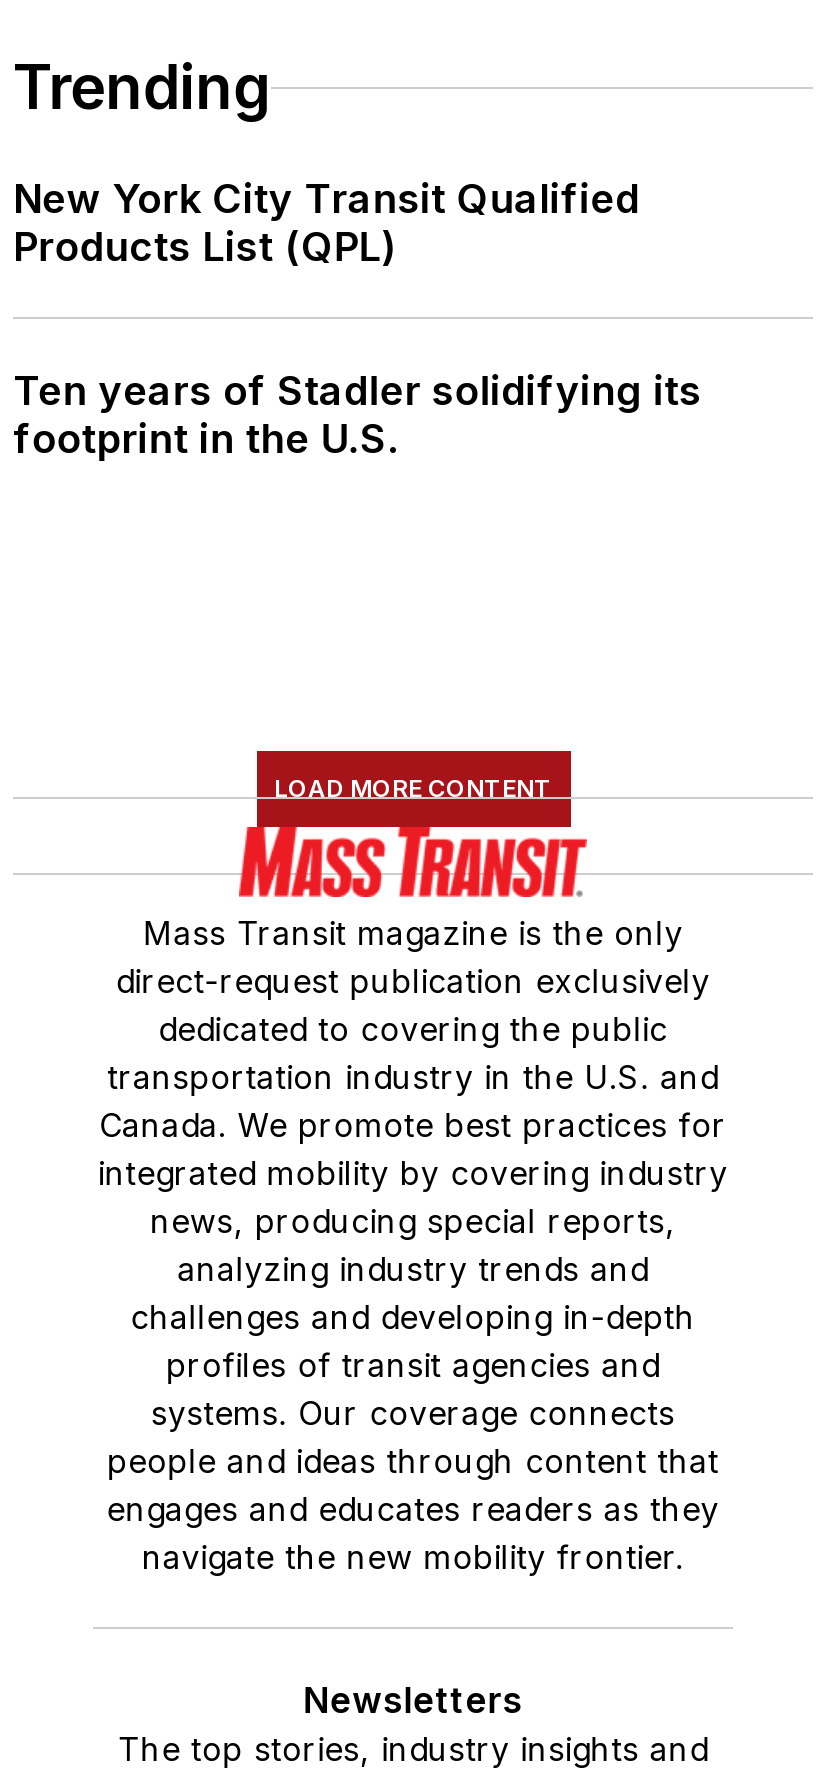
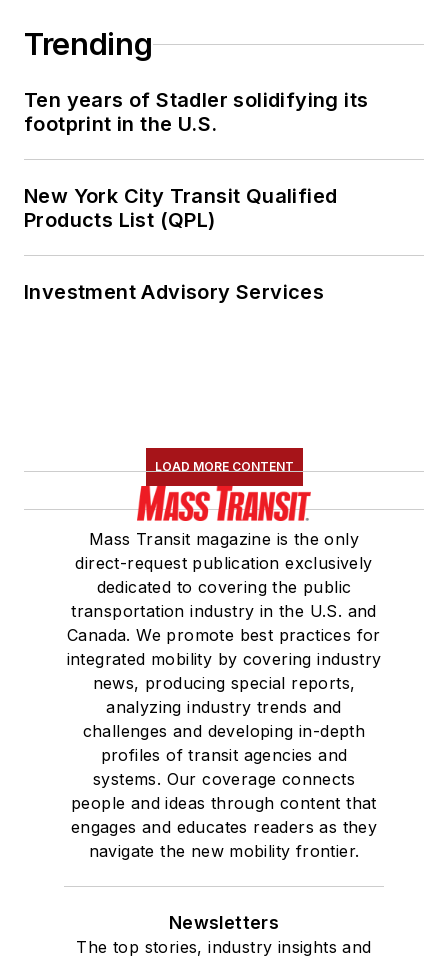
moved down: New York City Transit Qualified | Products List (QPL)

moved up: Ten years of Stadler solidifying its | footprint in the U.S.

+ Investment Advisory Services
